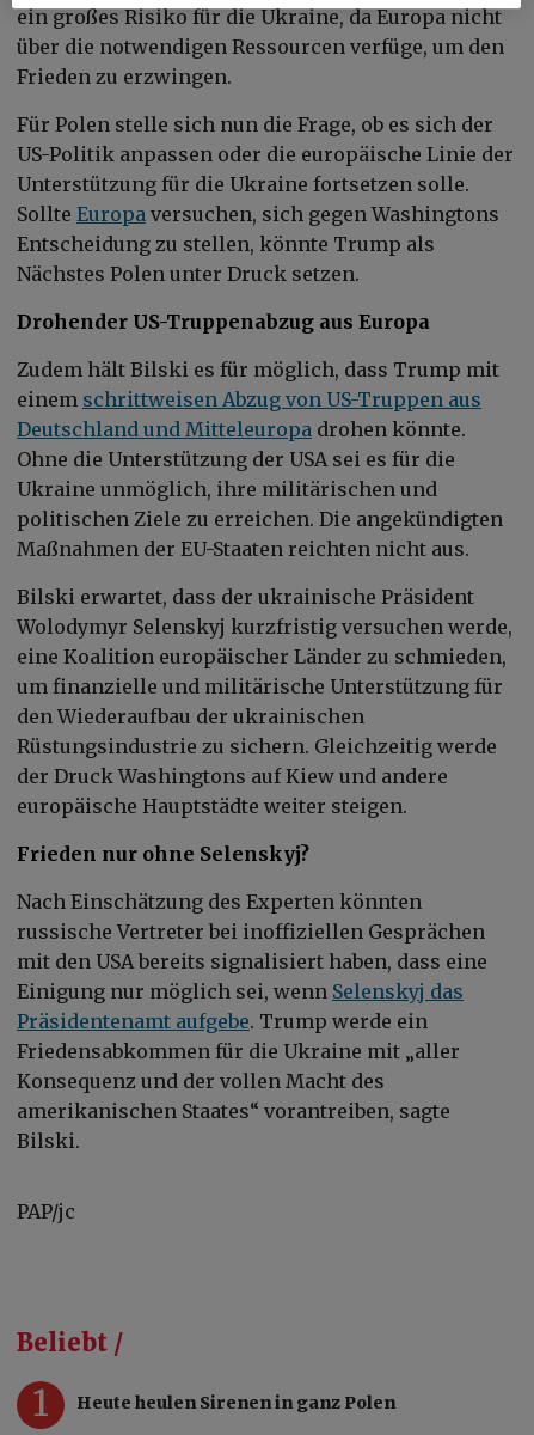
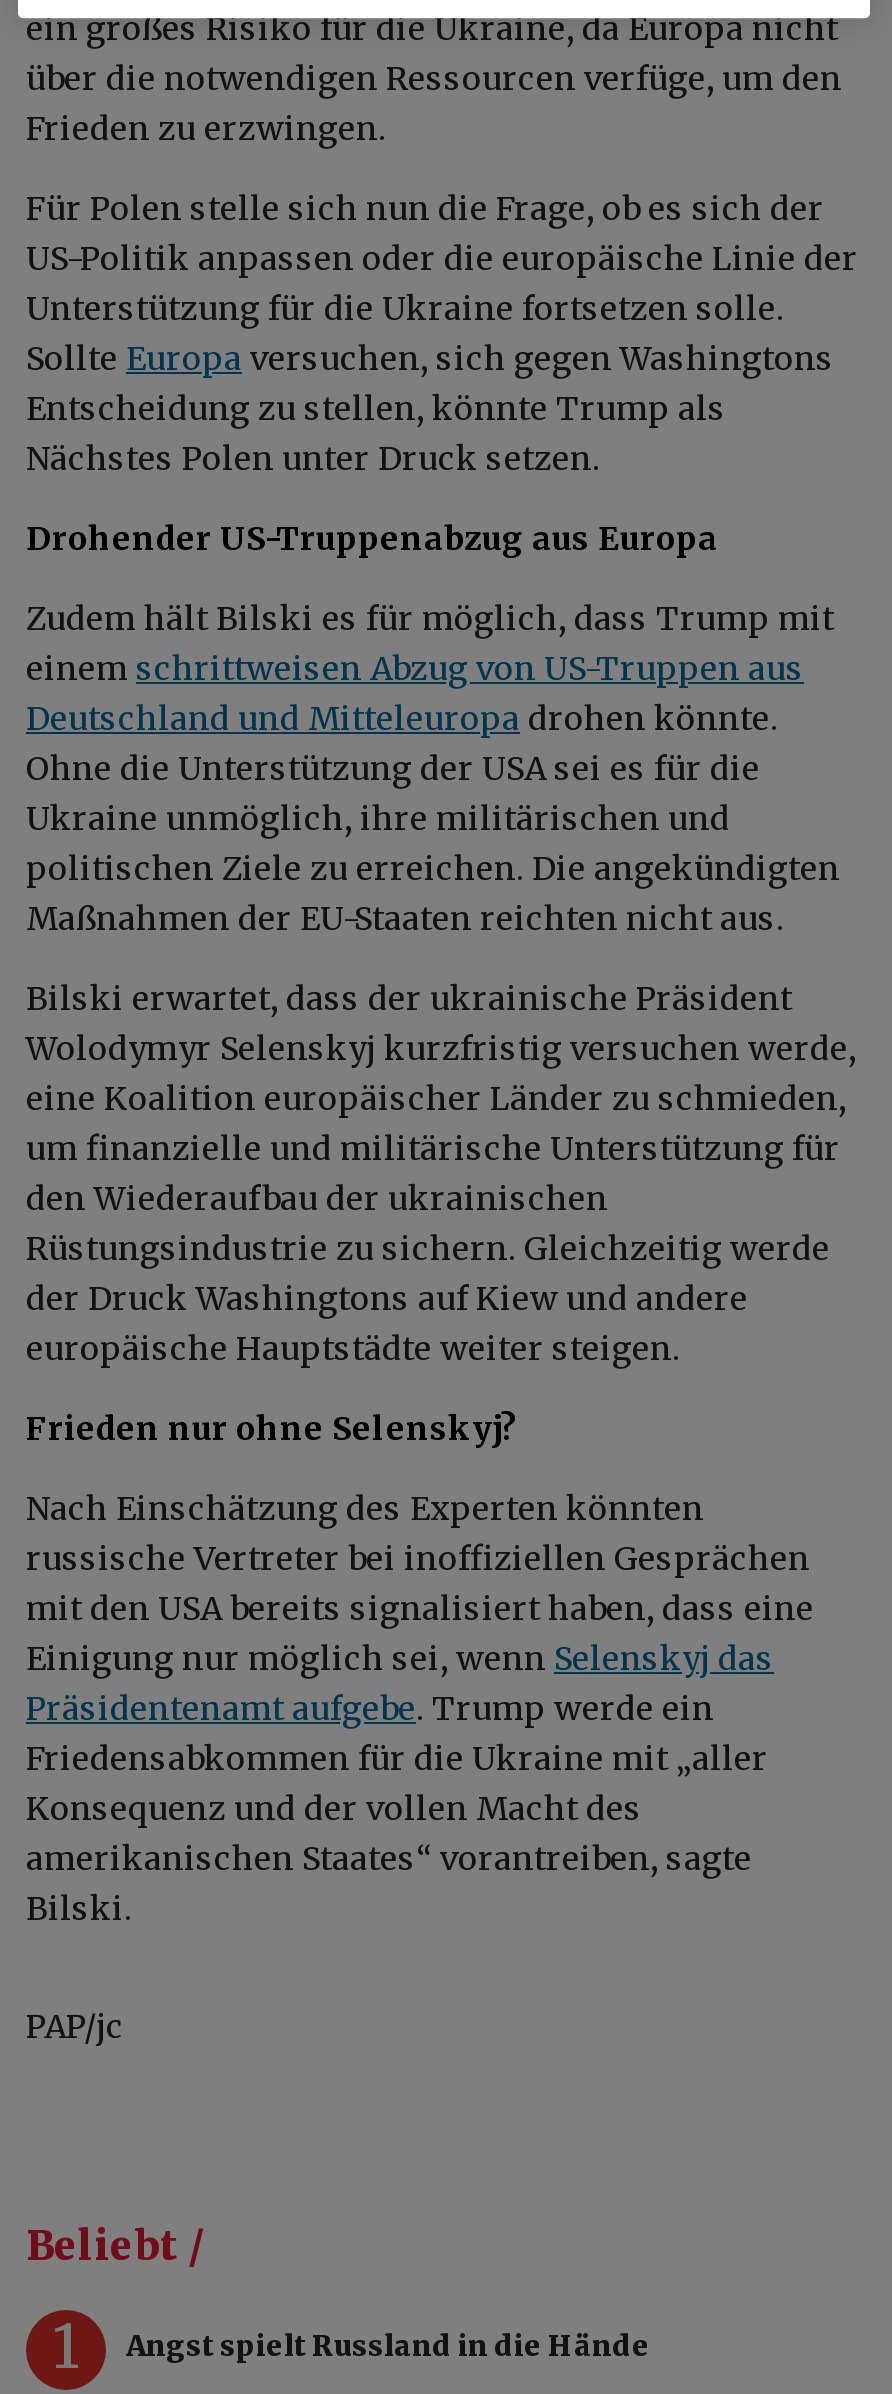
- Heute heulen Sirenen in ganz Polen
+ Angst spielt Russland in die Hände
